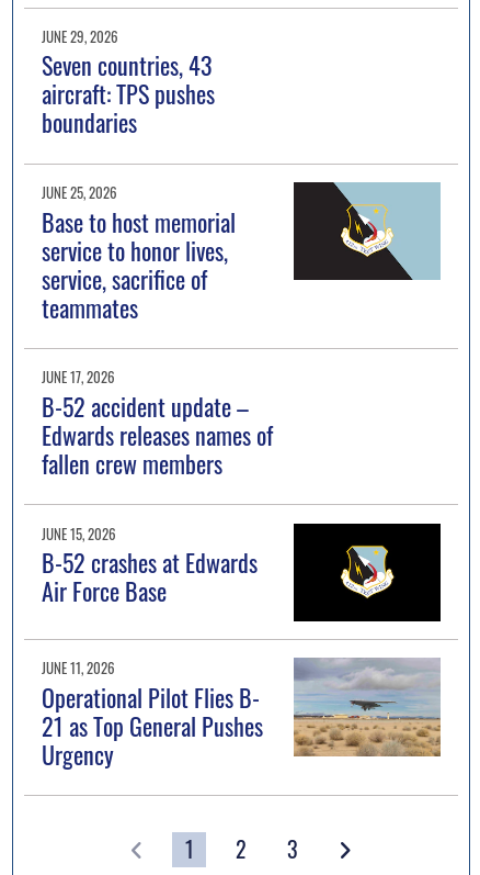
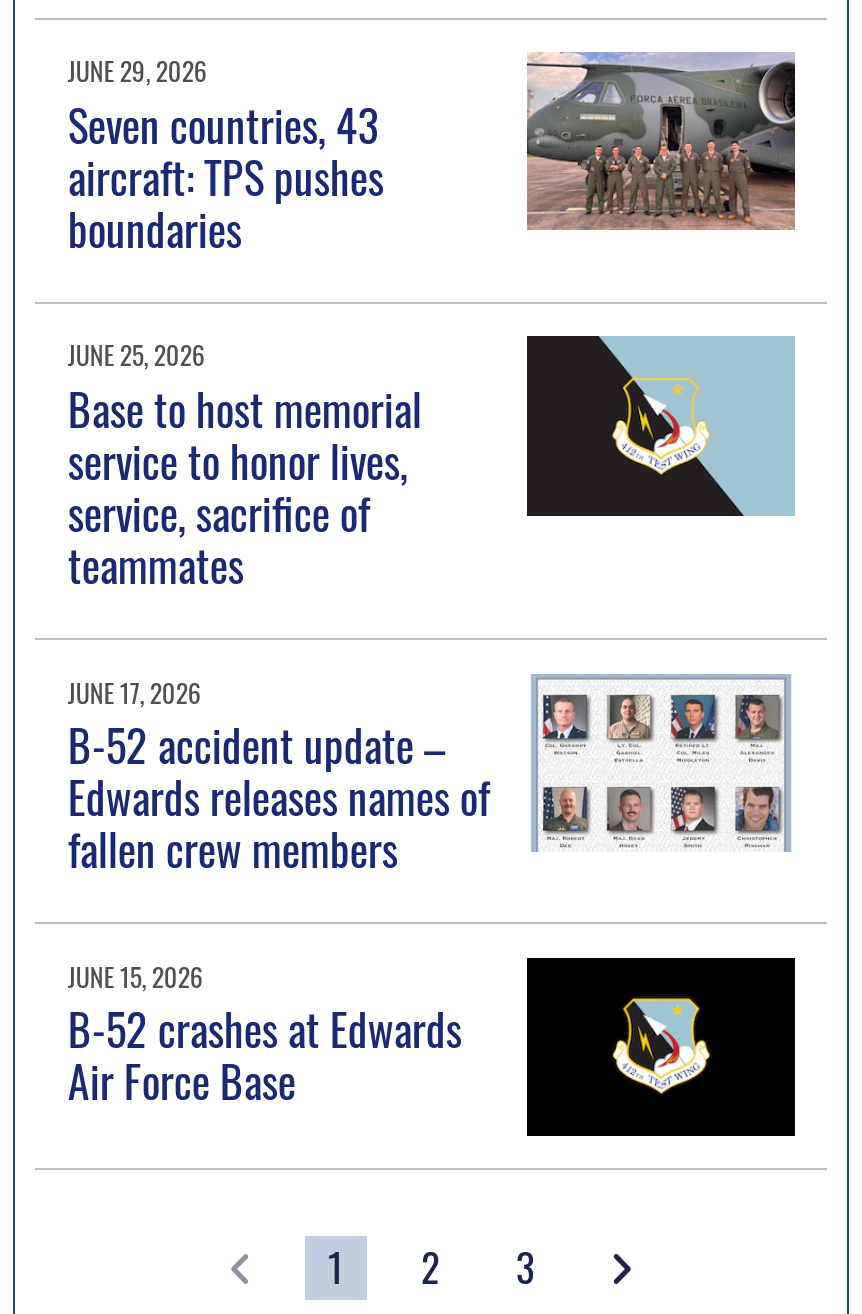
+ [image]

+ [image]

- [image]
- JUNE 11, 2026
- Operational Pilot Flies B-
- 21 as Top General Pushes
- Urgency
